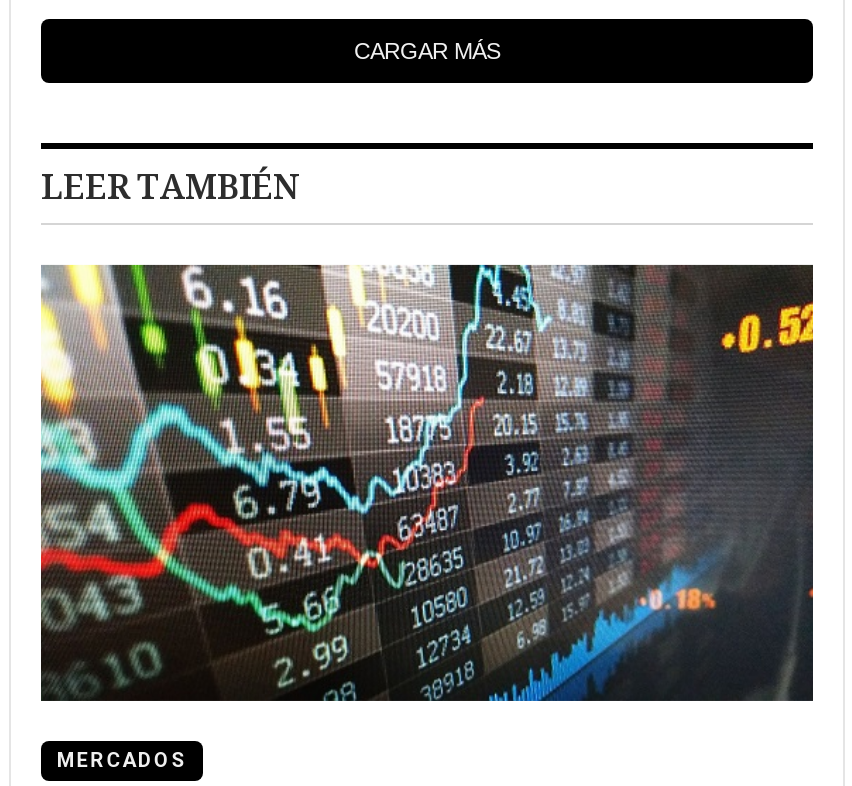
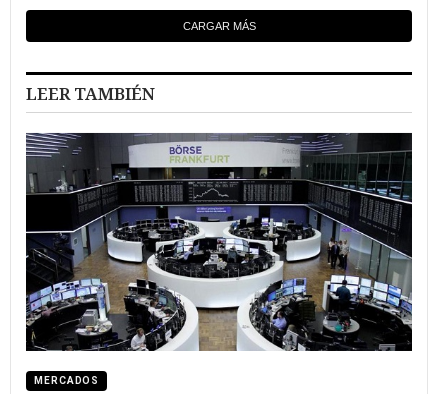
- [image]
+ [image]
